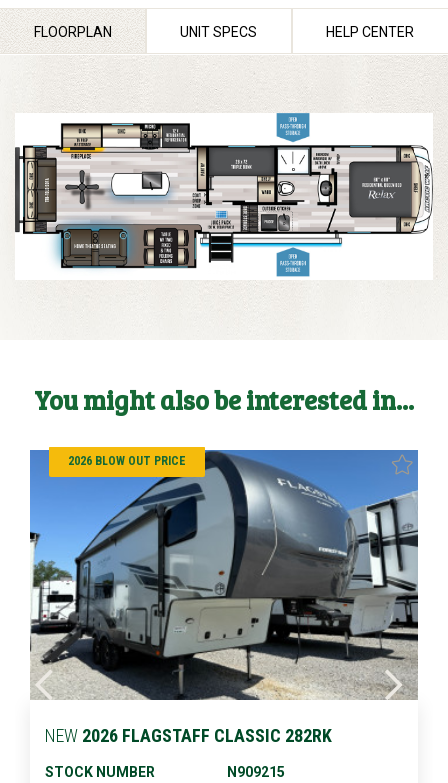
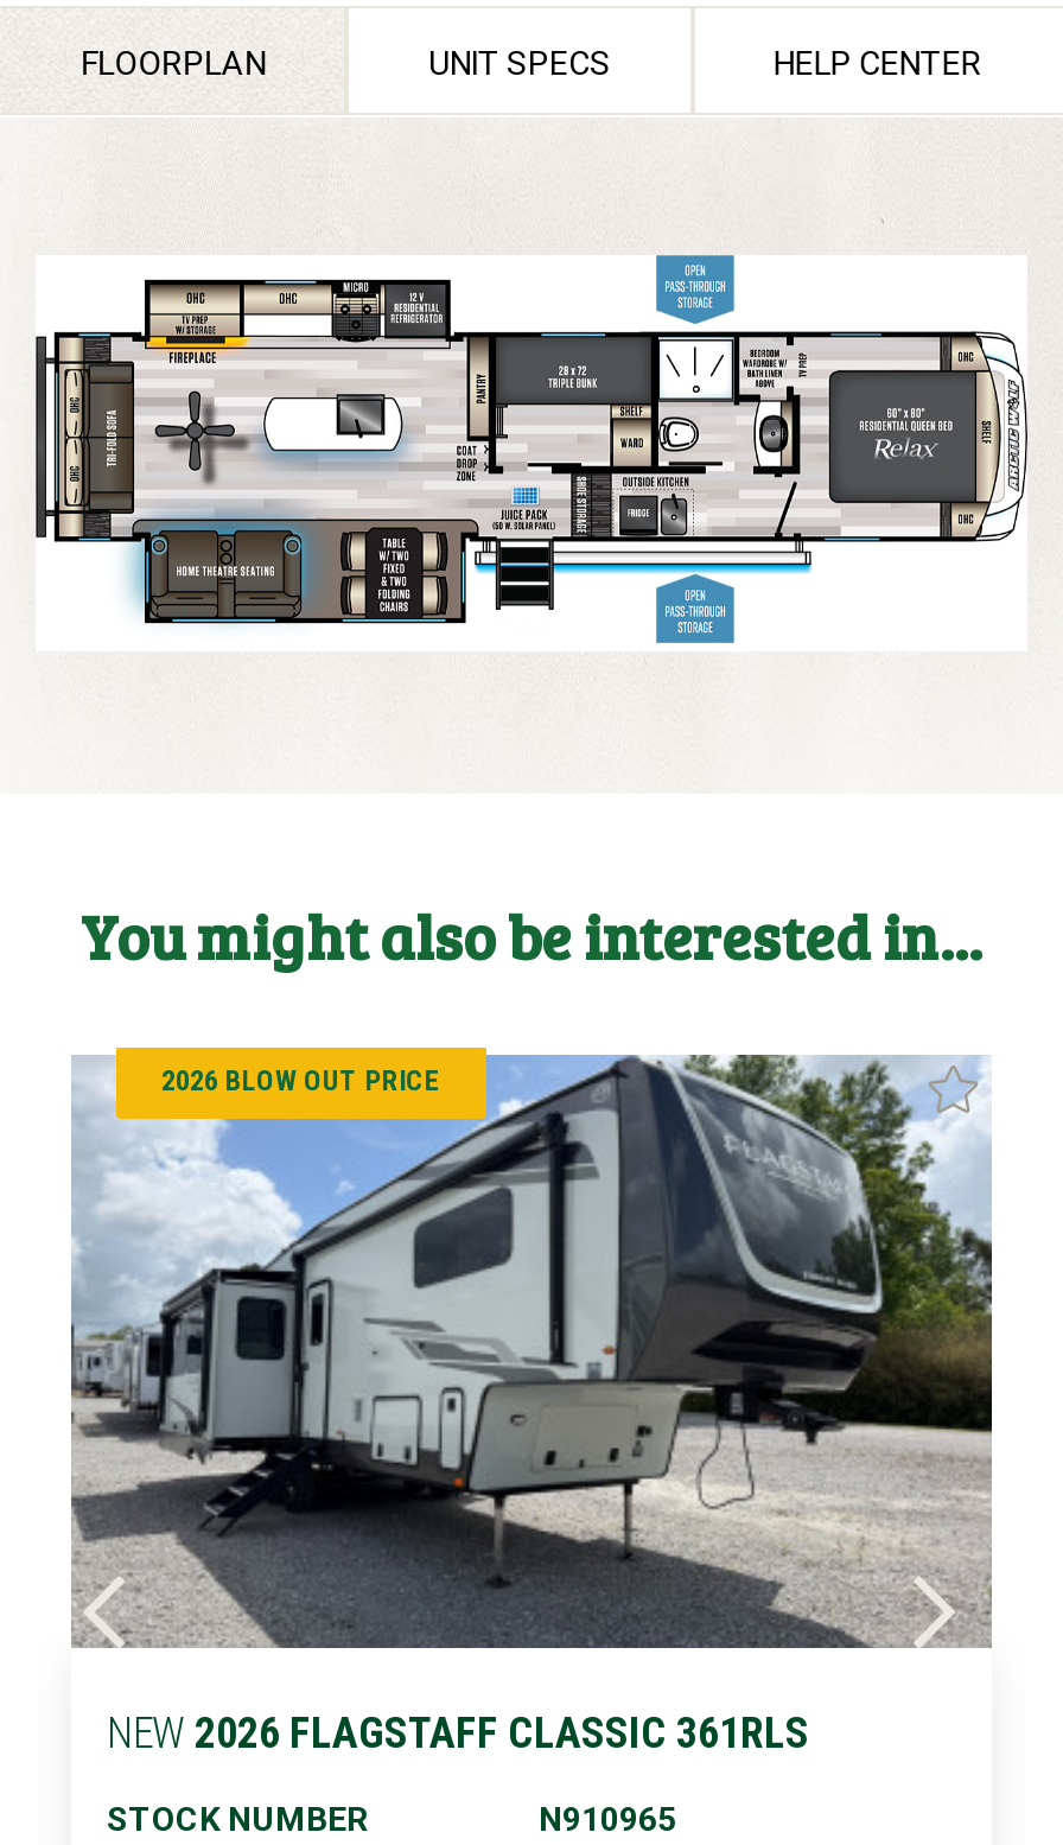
- [image]
- NEW 2026 FLAGSTAFF CLASSIC 282RK
+ [image]
+ NEW 2026 FLAGSTAFF CLASSIC 361RLS

- N909215
+ N910965
